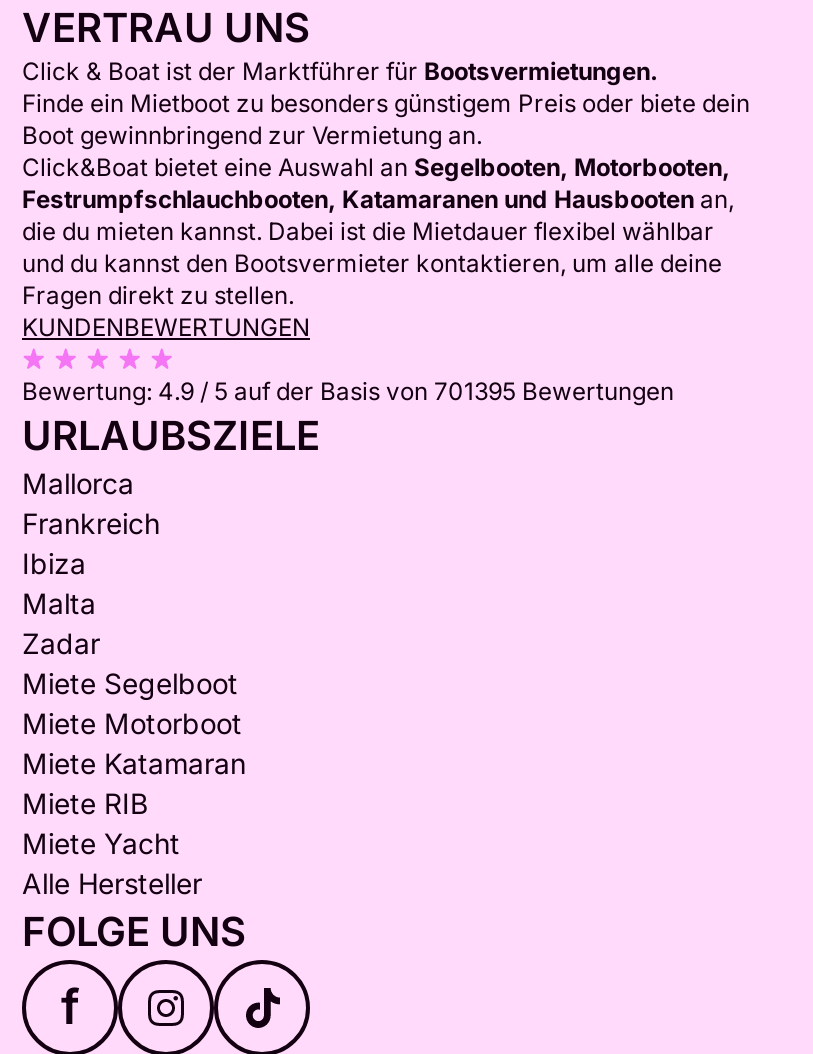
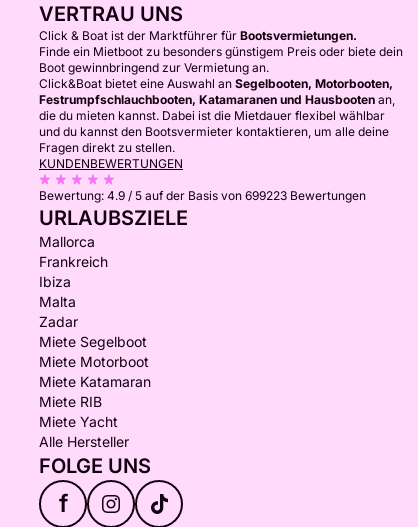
- Bewertung: 4.9 / 5 auf der Basis von 701395 Bewertungen
+ Bewertung: 4.9 / 5 auf der Basis von 699223 Bewertungen
